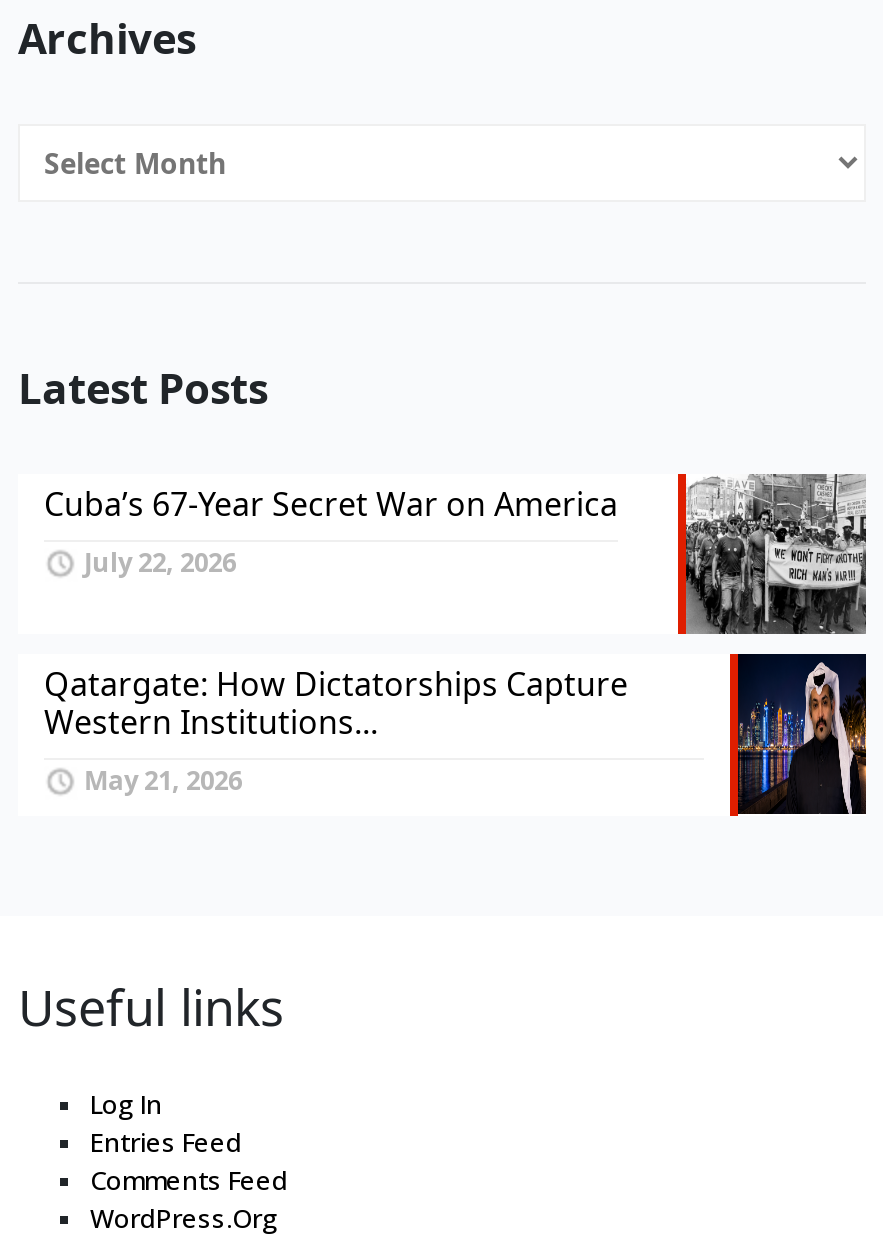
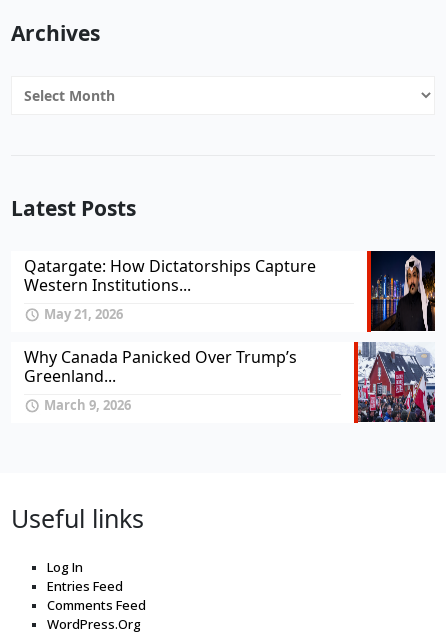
- [image]
- Cuba’s 67-Year Secret War on America
- July 22, 2026

moved up: Qatargate: How Dictatorships Capture | Western Institutions... | May 21, 2026

+ Why Canada Panicked Over Trump’s
+ Greenland...
+ March 9, 2026

+ [image]
